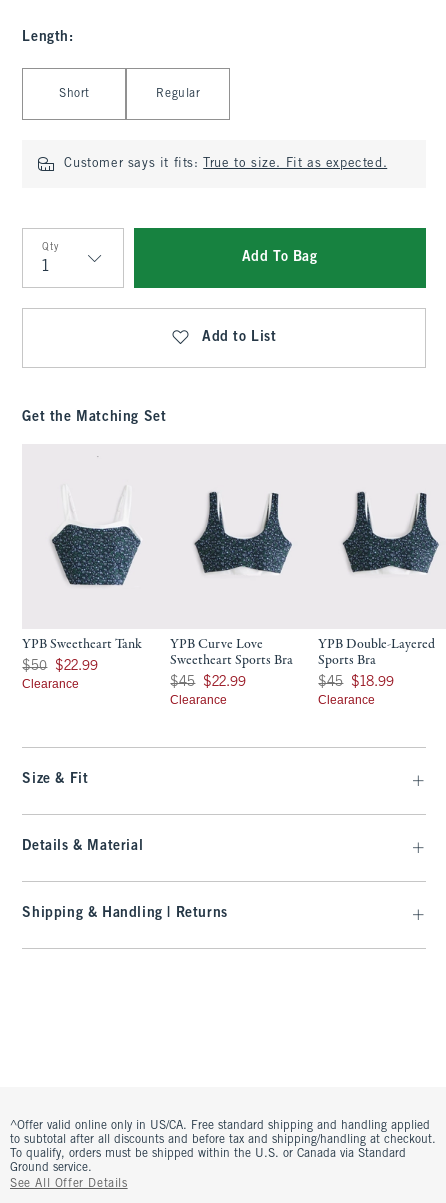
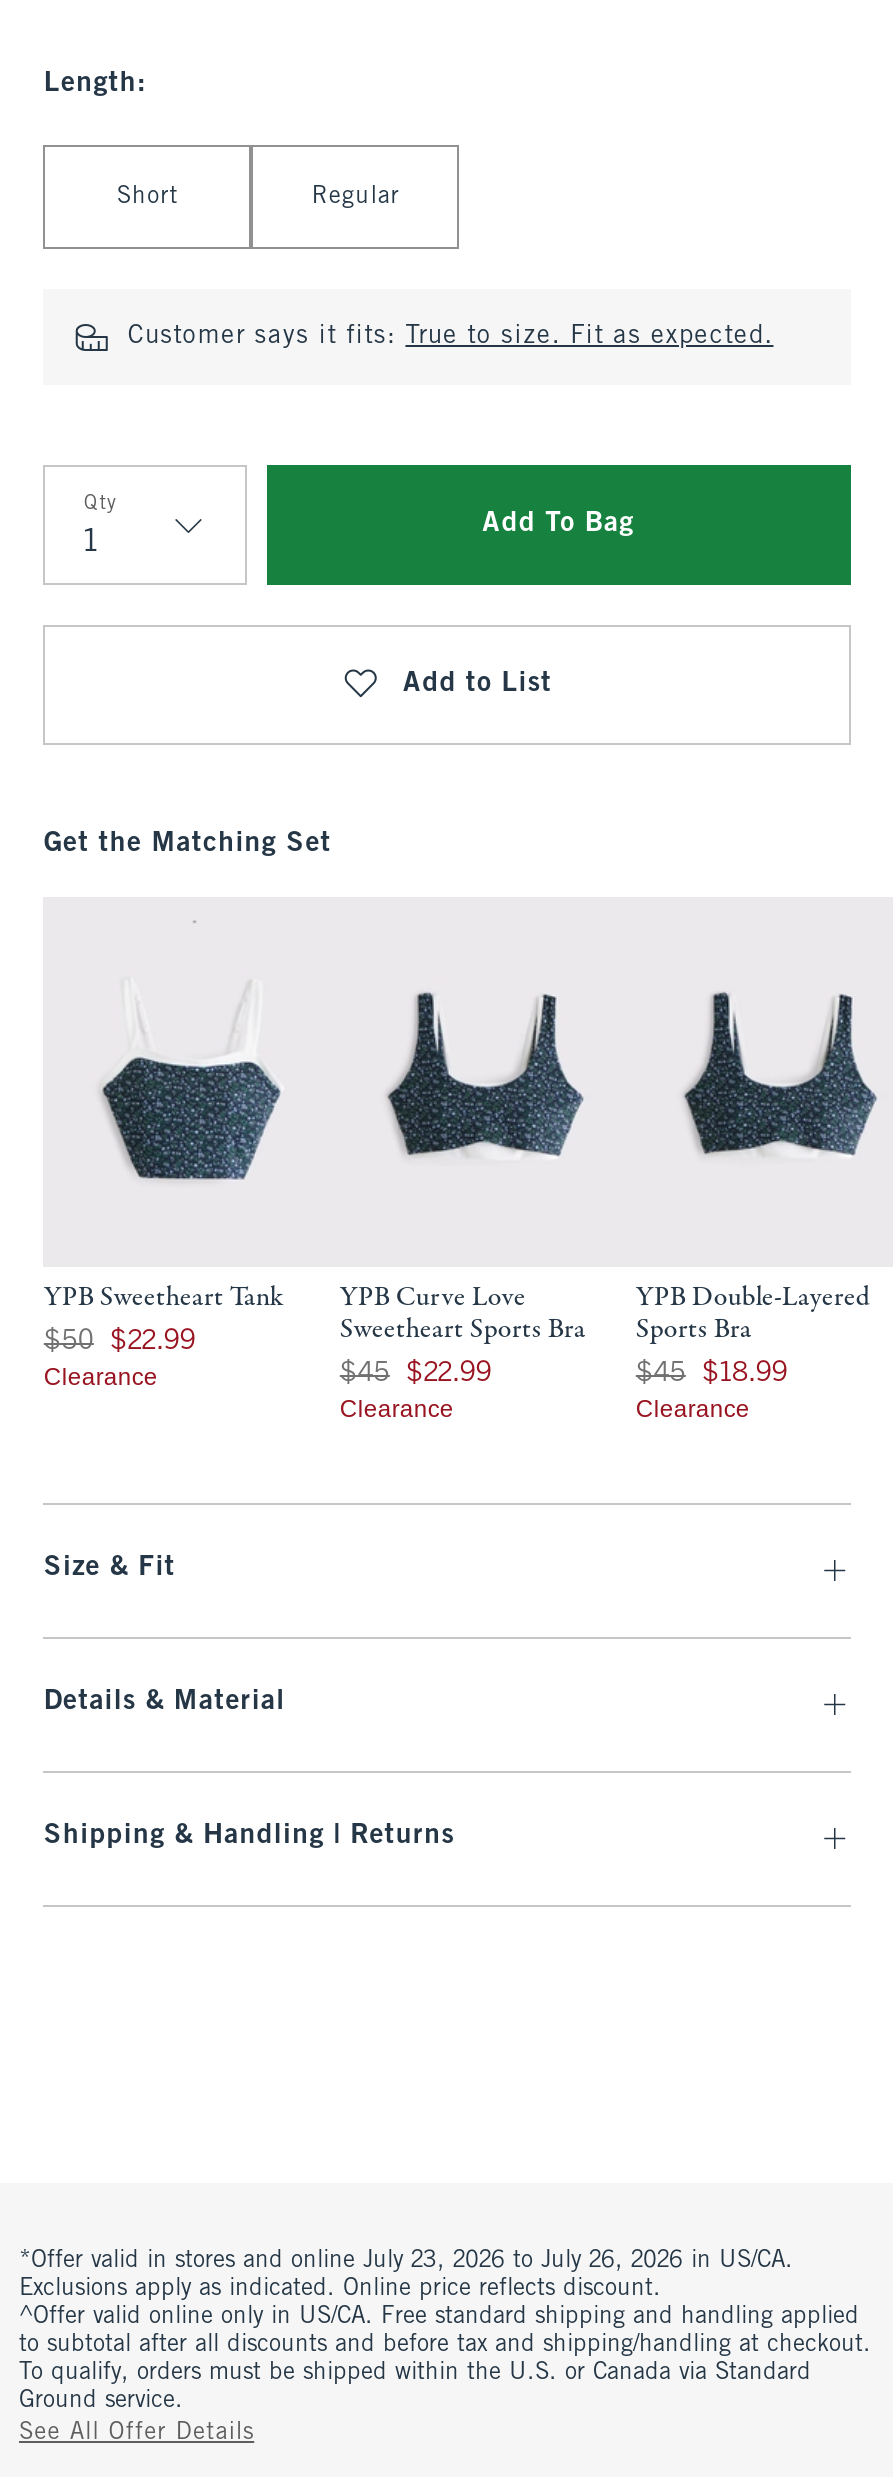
+ *Offer valid in stores and online July 23, 2026 to July 26, 2026 in US/CA.
+ Exclusions apply as indicated. Online price reflects discount.
